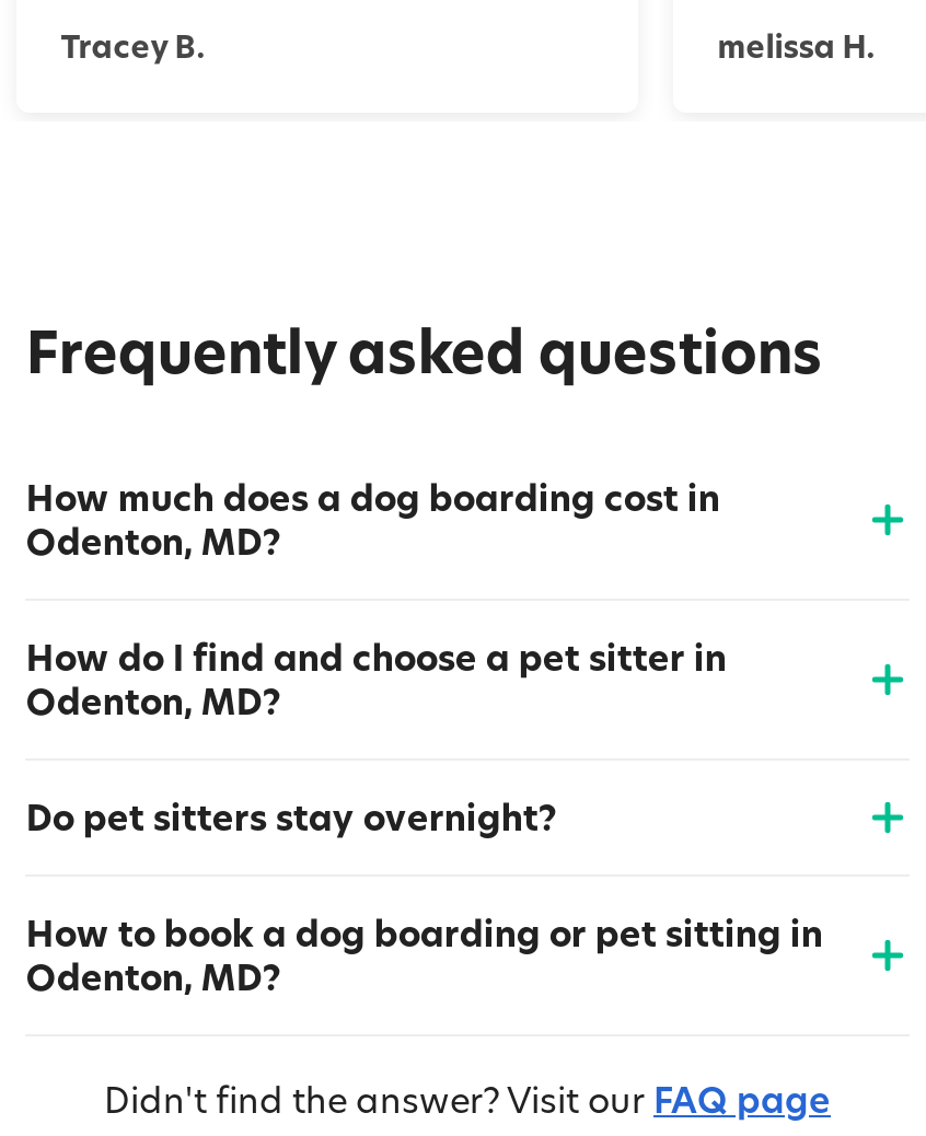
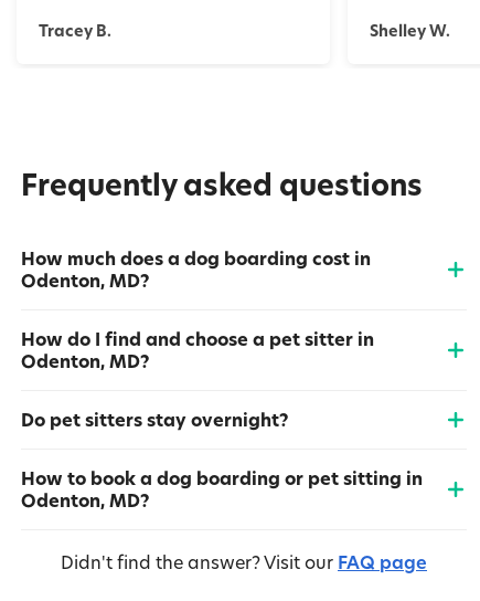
- melissa H.
+ Shelley W.
